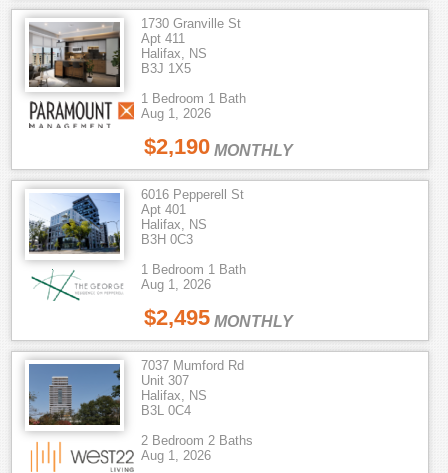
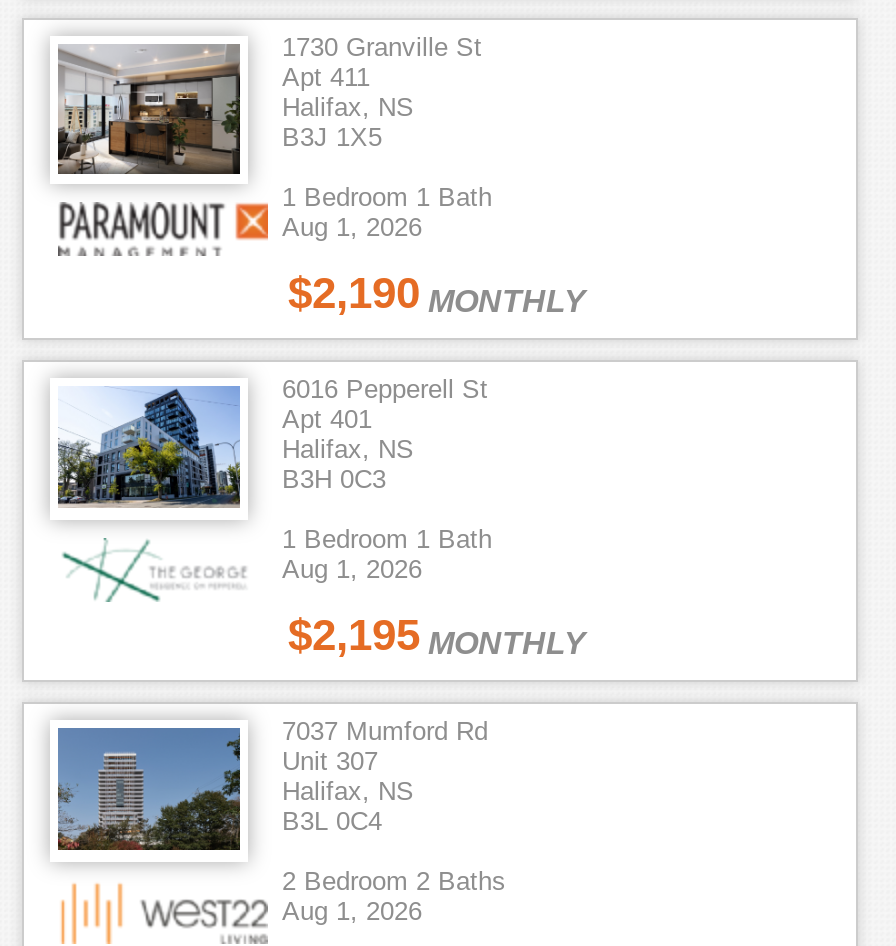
- $2,495 MONTHLY
+ $2,195 MONTHLY
